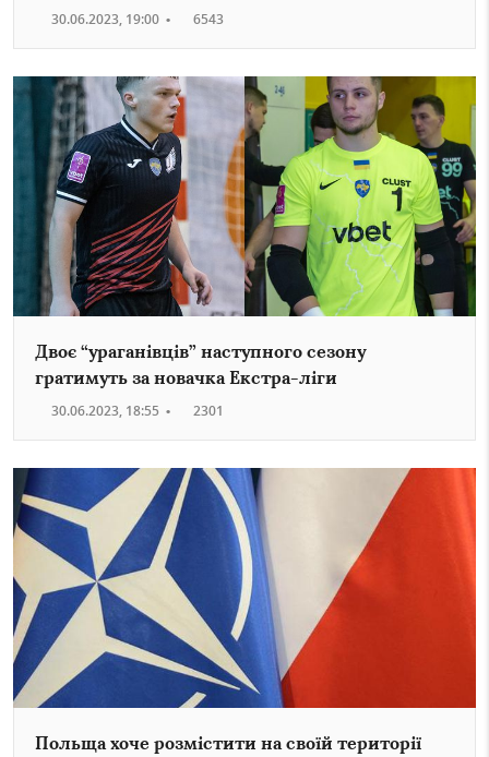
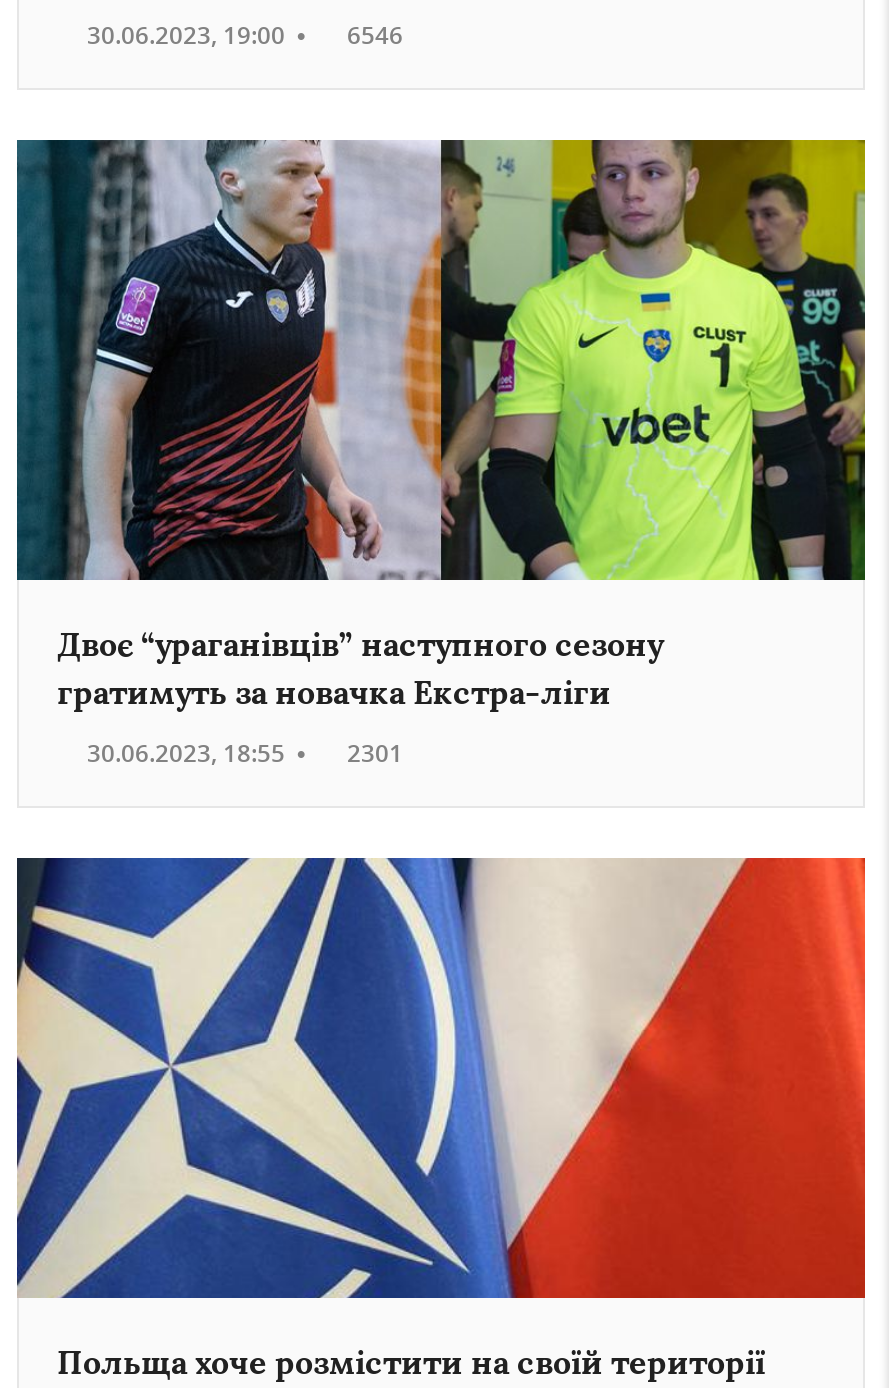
- 30.06.2023, 19:00 • 6543
+ 30.06.2023, 19:00 • 6546
